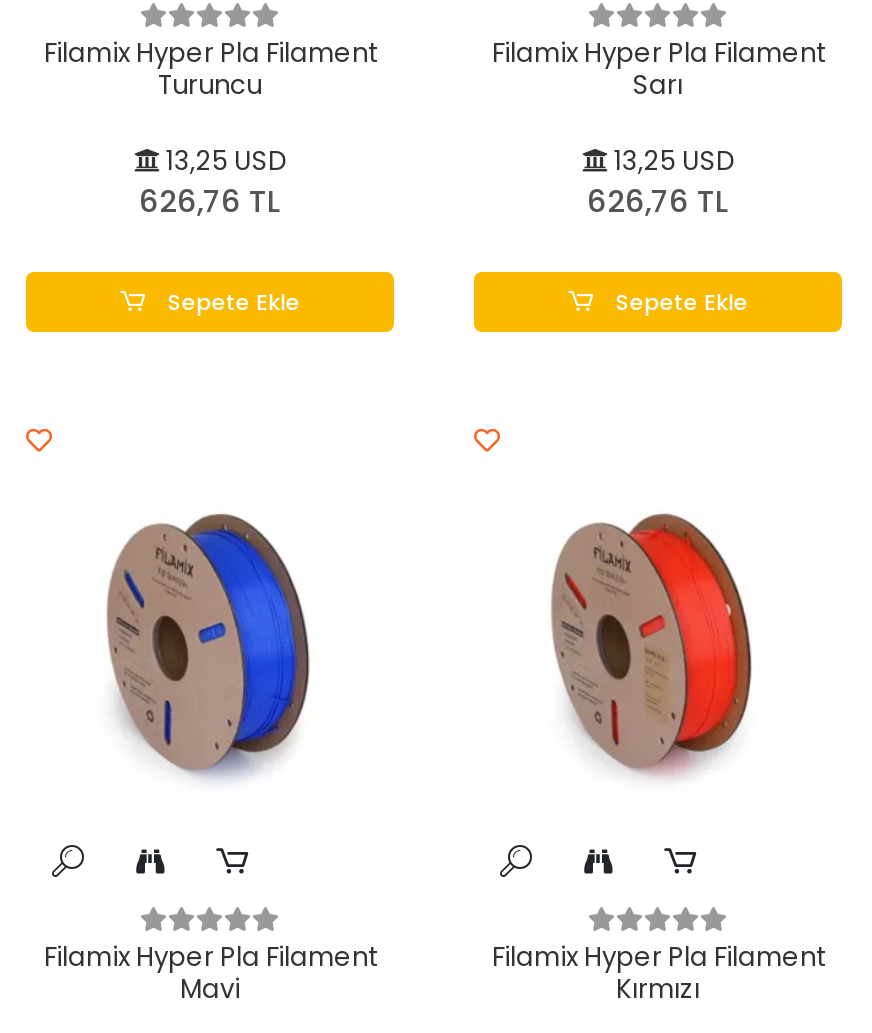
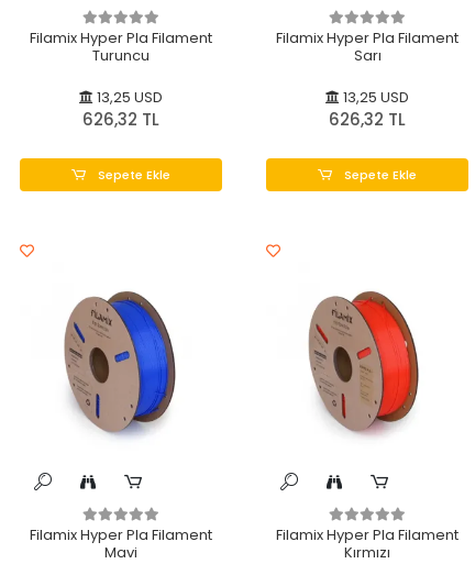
- 626,76 TL
+ 626,32 TL

- 626,76 TL
+ 626,32 TL
